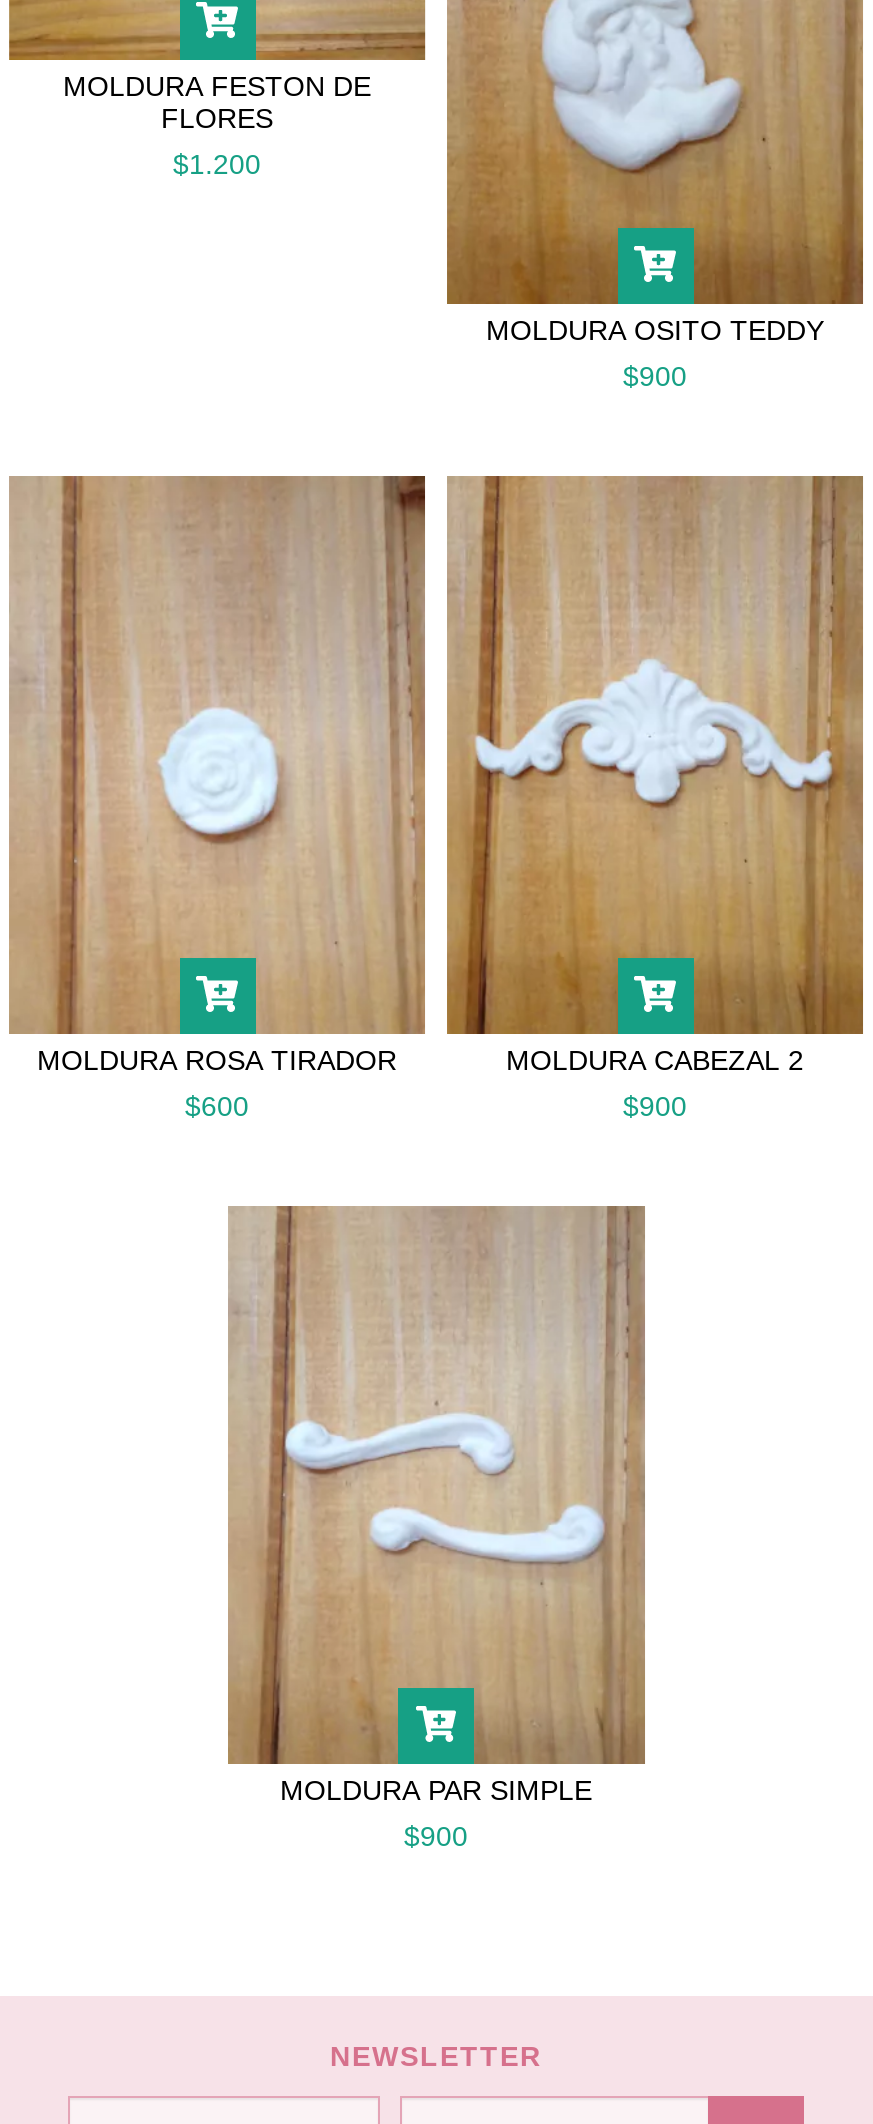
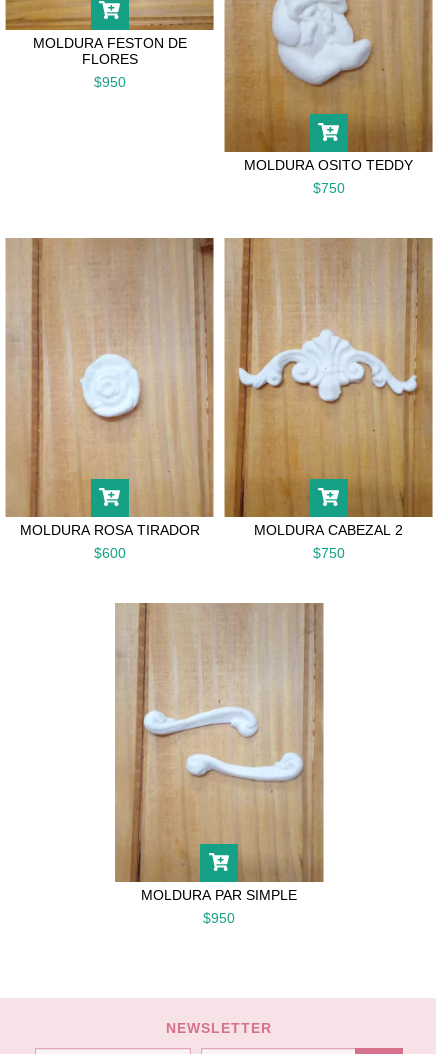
- $1.200
+ $950

- $900
+ $750

- $900
+ $750

- $900
+ $950
